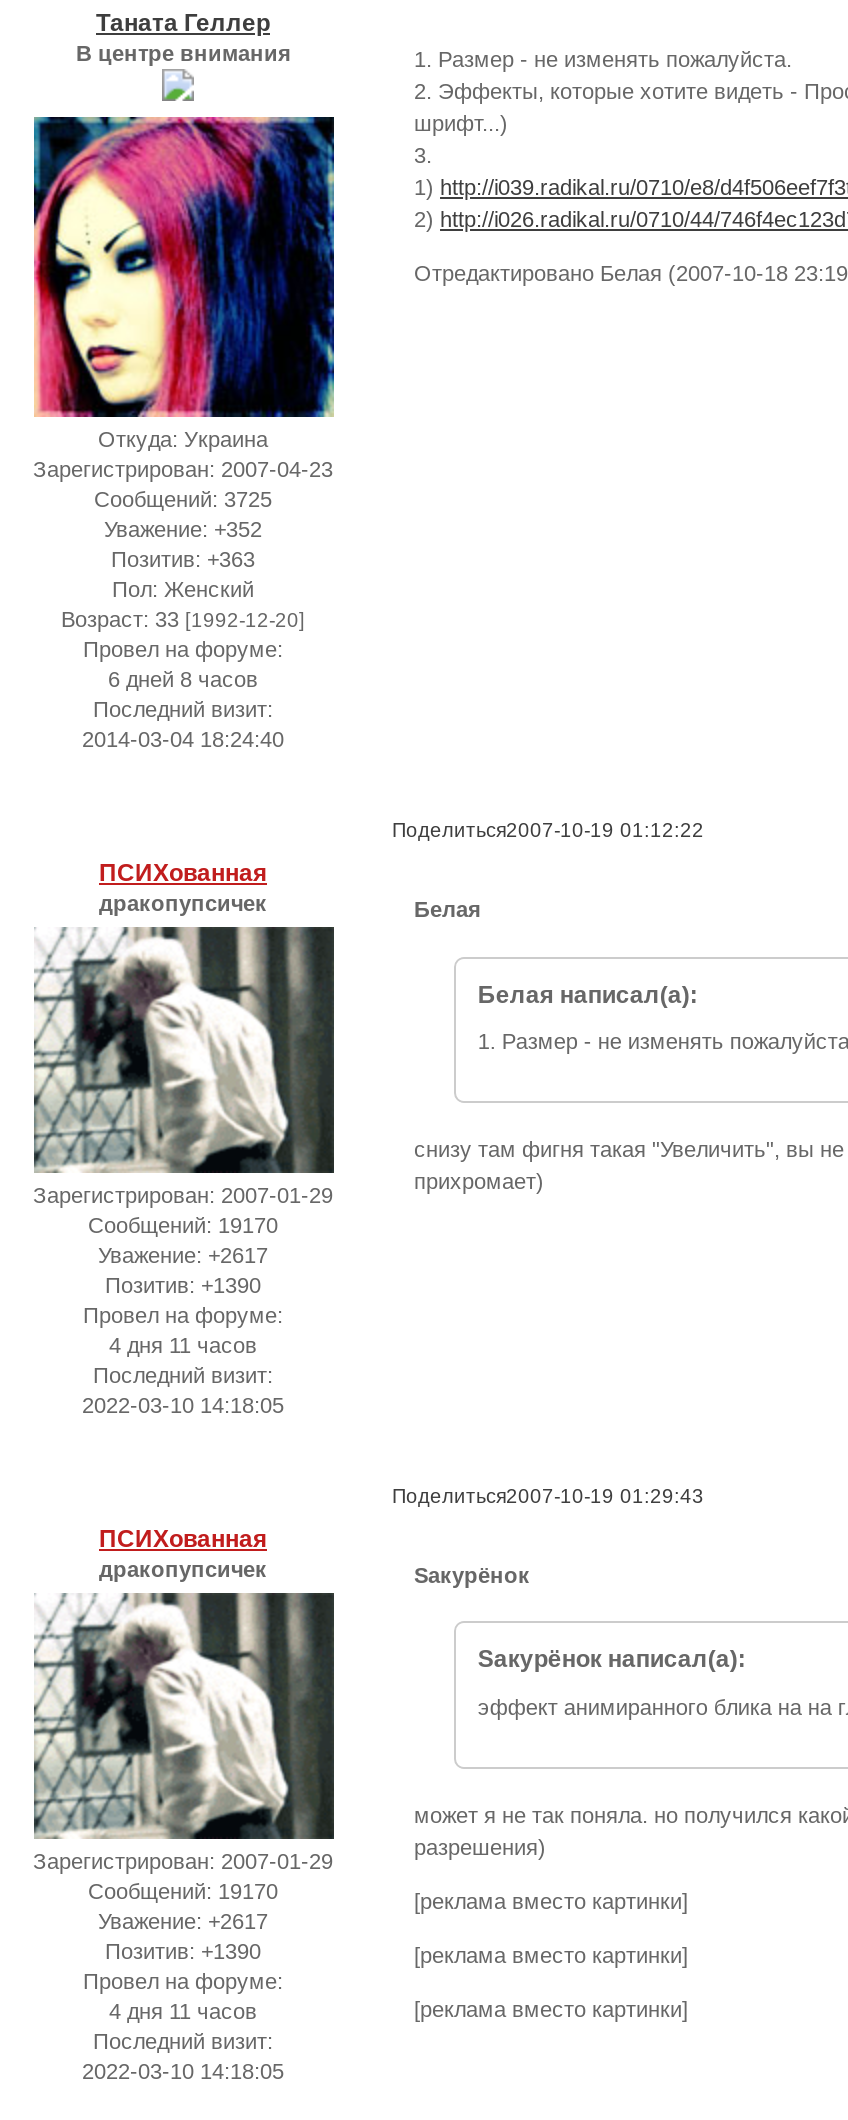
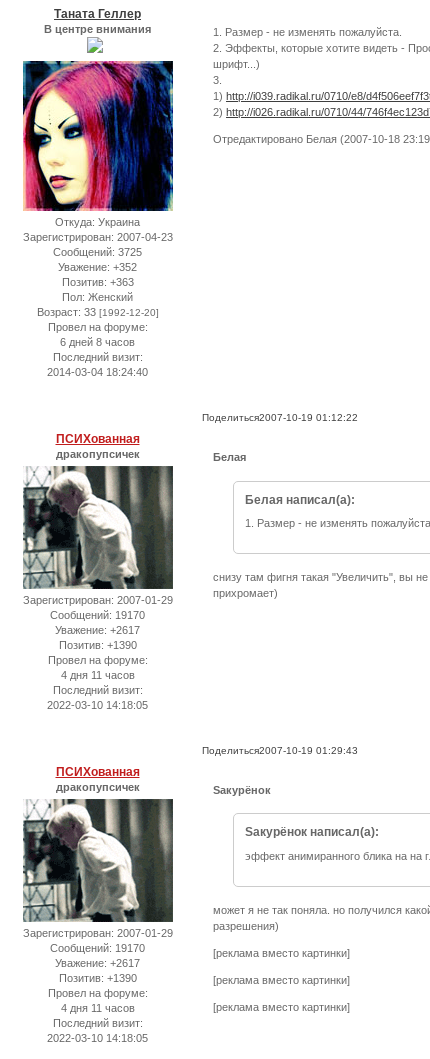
- [image]
+ [image]

- [image]
+ [image]
